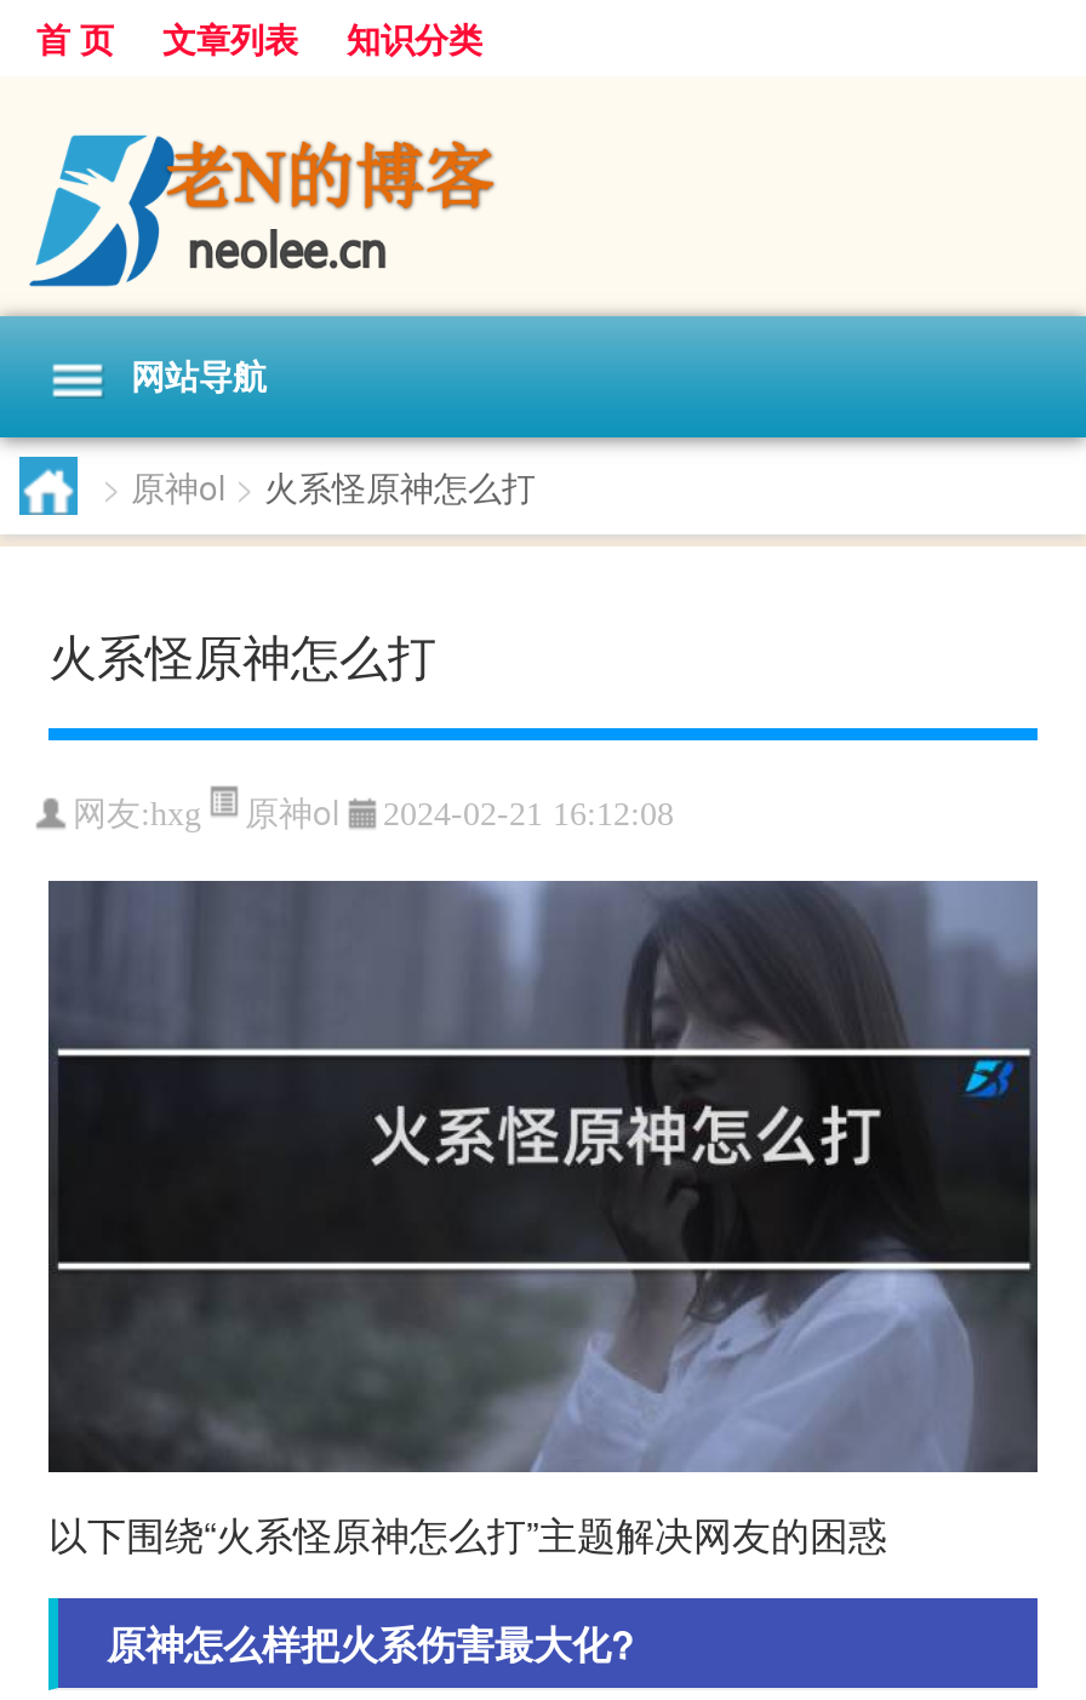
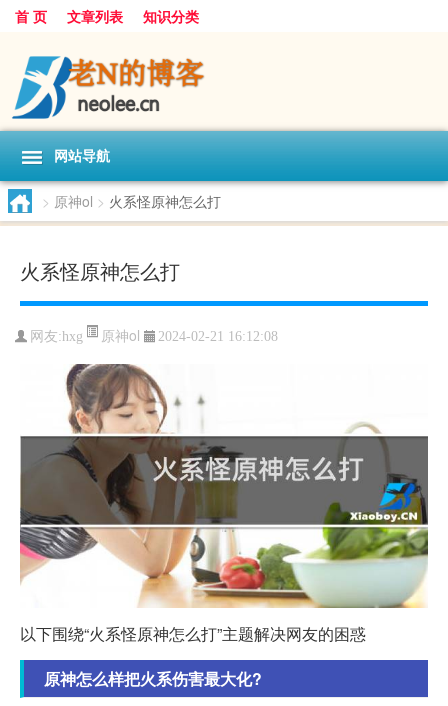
- [image]
+ [image]
